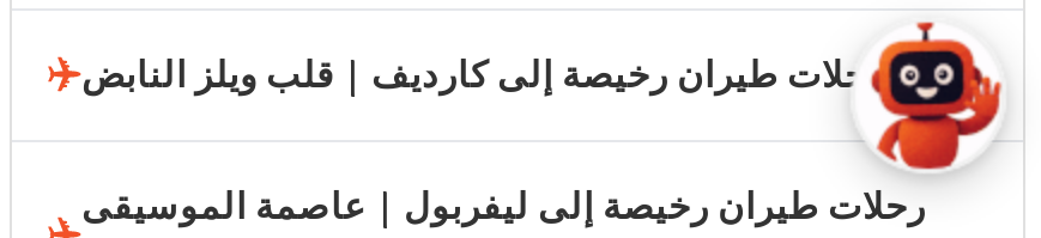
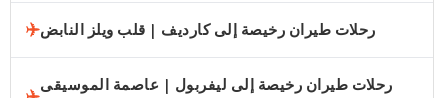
- [image]
